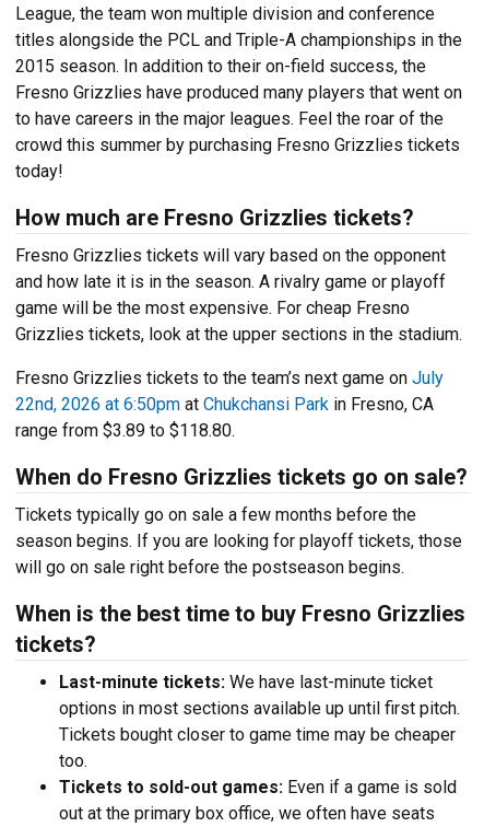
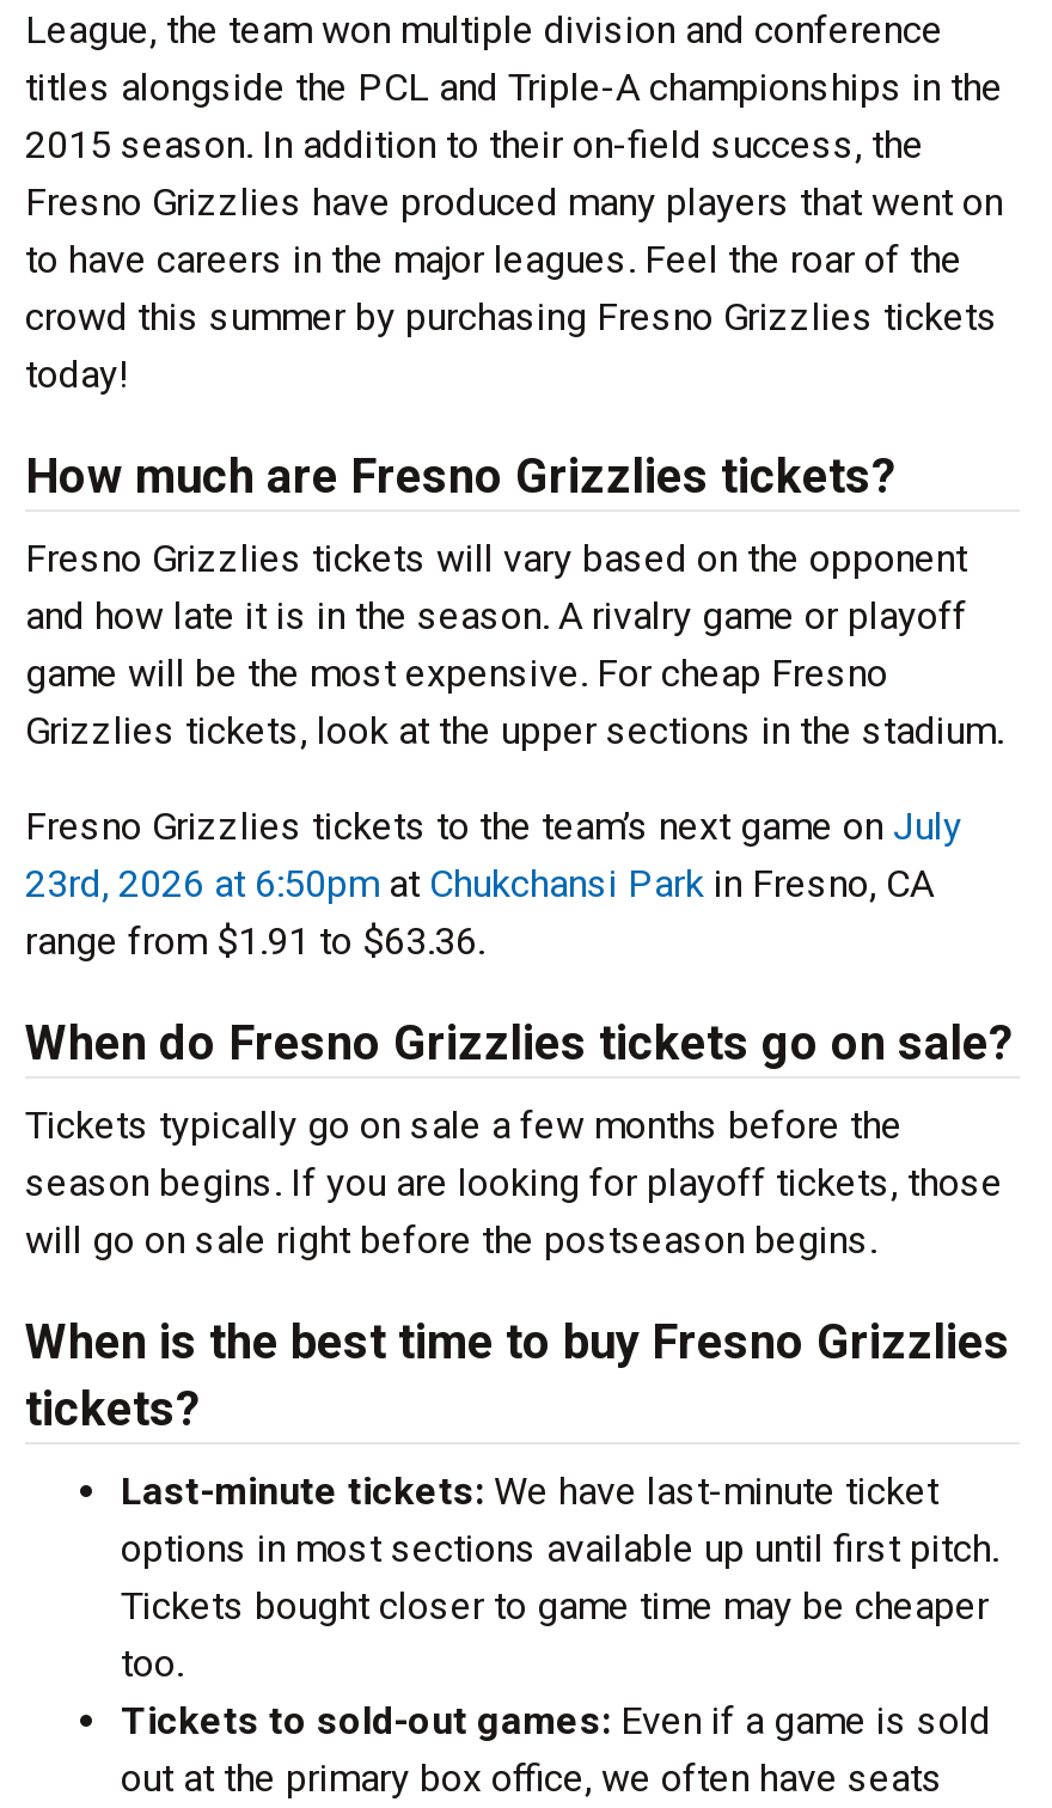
- 22nd, 2026 at 6:50pm at Chukchansi Park in Fresno, CA
+ 23rd, 2026 at 6:50pm at Chukchansi Park in Fresno, CA

- range from $3.89 to $118.80.
+ range from $1.91 to $63.36.
